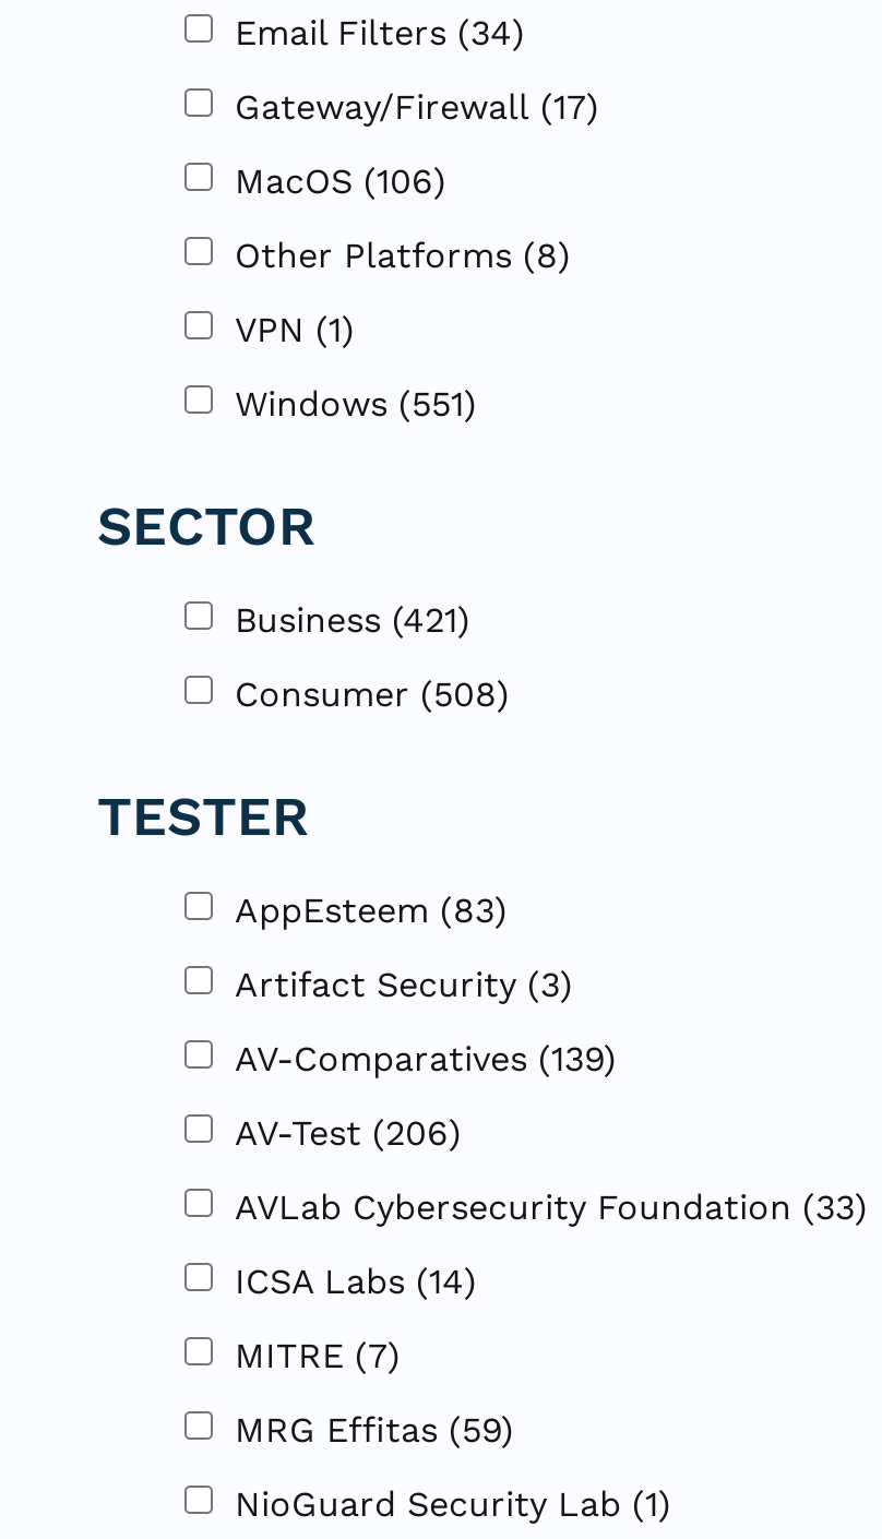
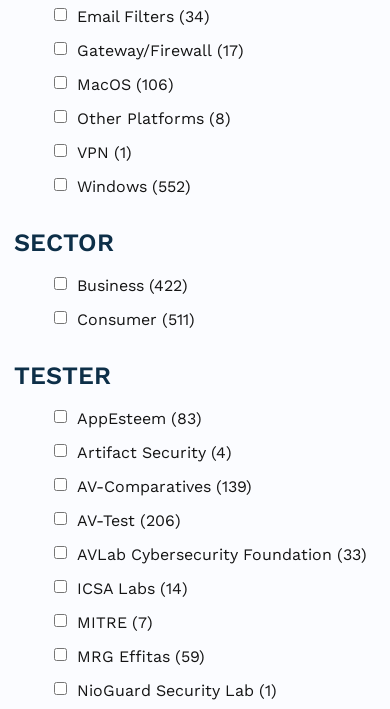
- Windows (551)
+ Windows (552)

- Business (421)
+ Business (422)

- Consumer (508)
+ Consumer (511)

- Artifact Security (3)
+ Artifact Security (4)
